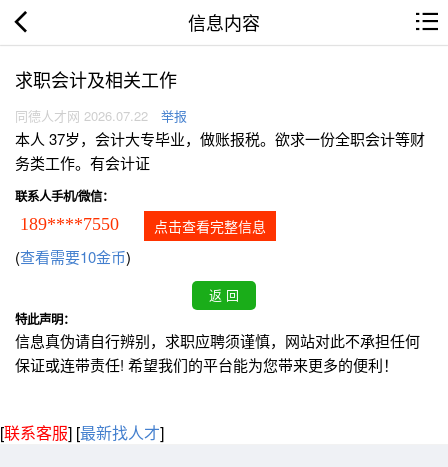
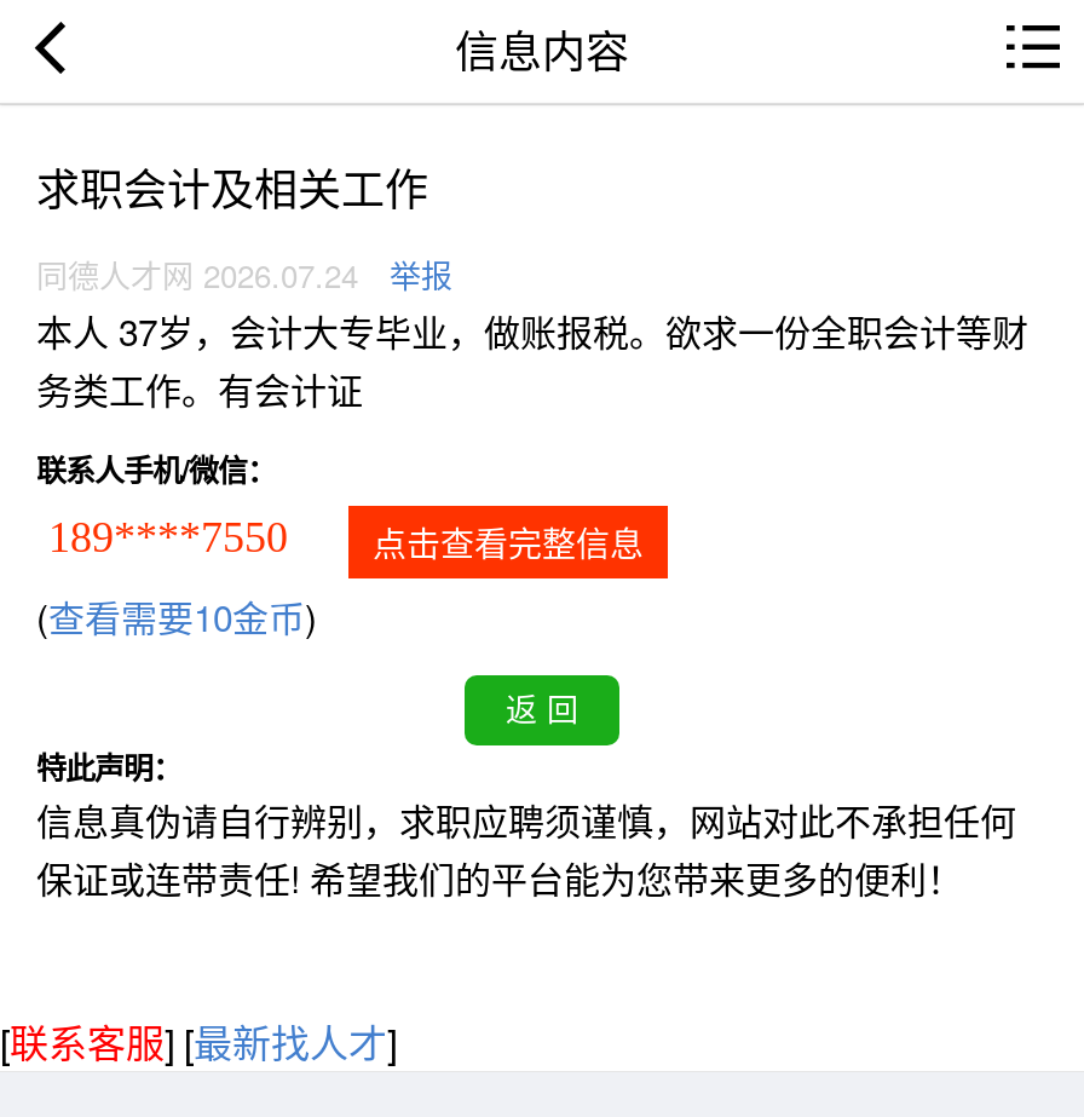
- 同德人才网 2026.07.22 举报
+ 同德人才网 2026.07.24 举报
